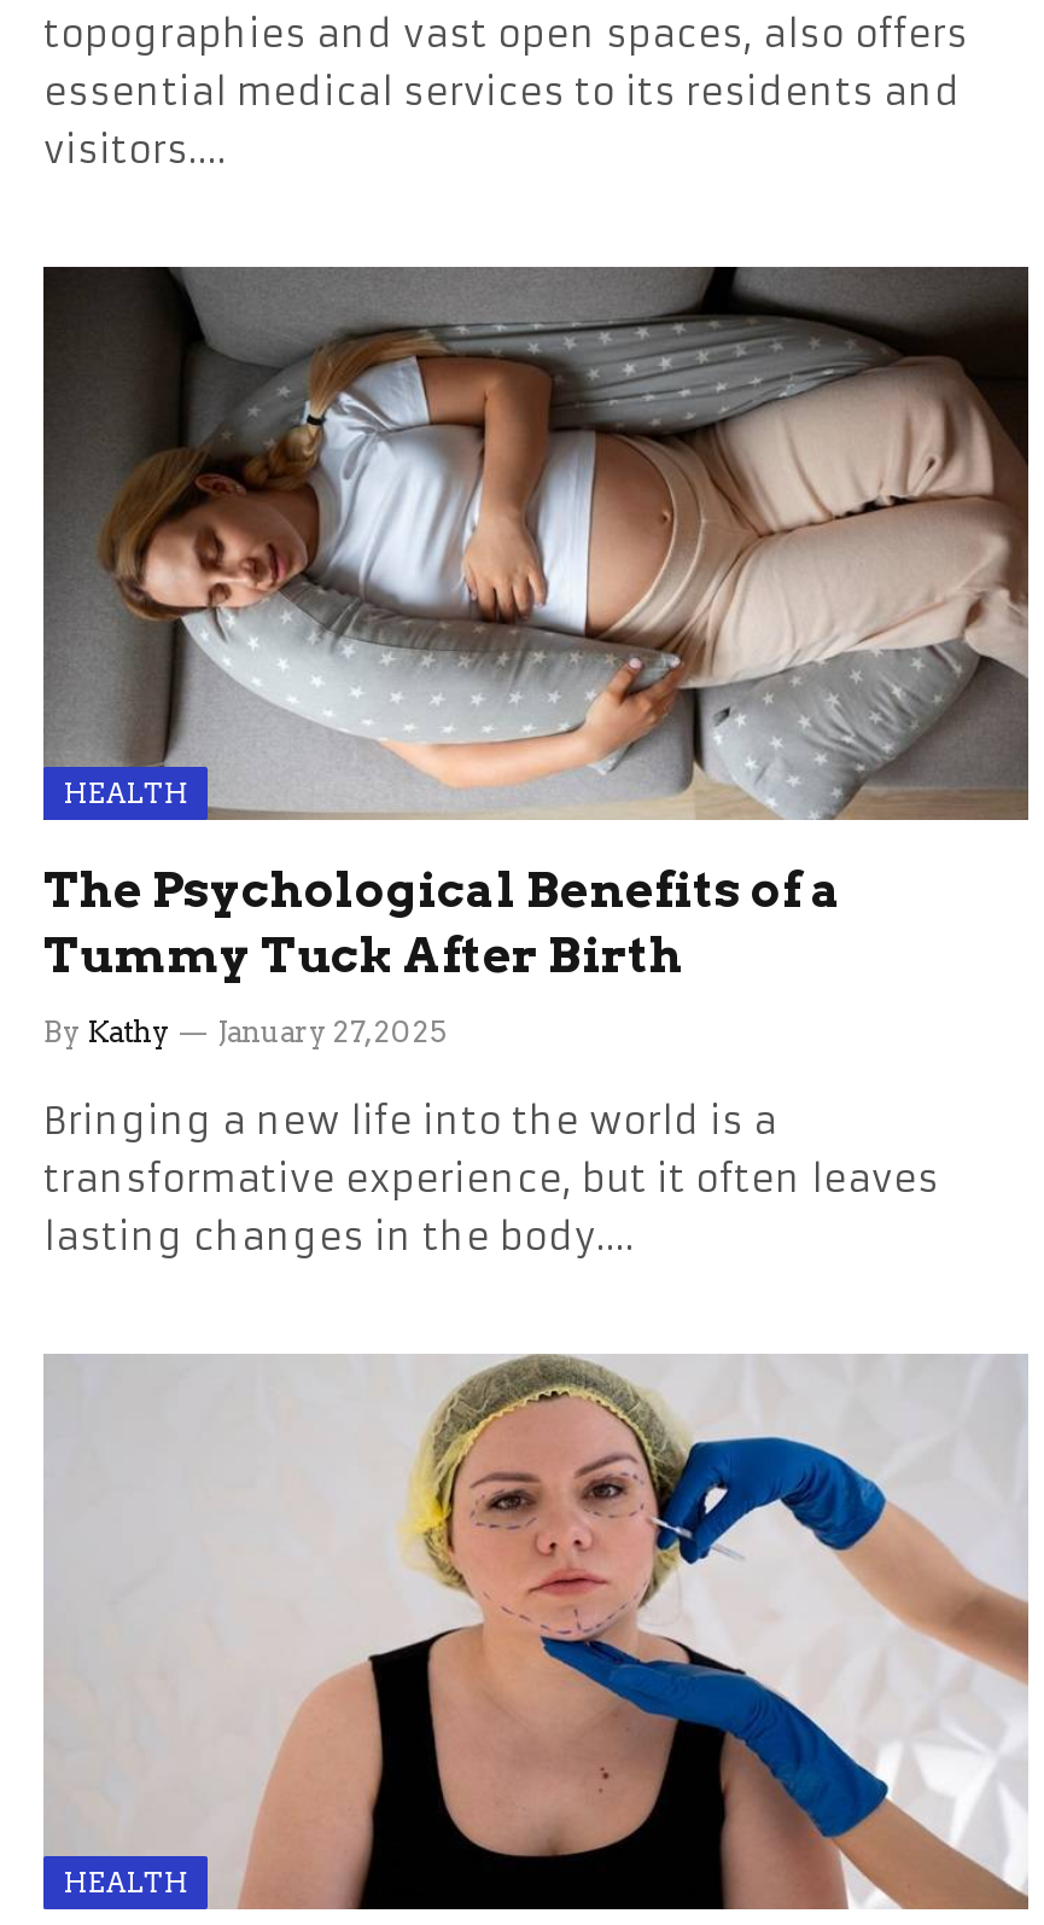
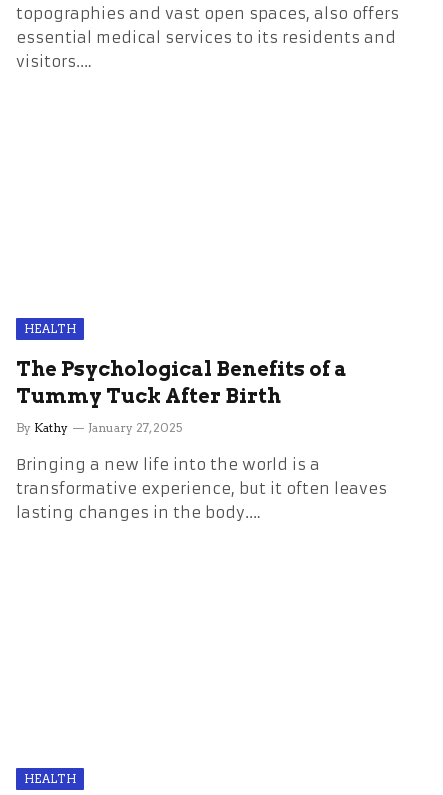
- [image]

- [image]
